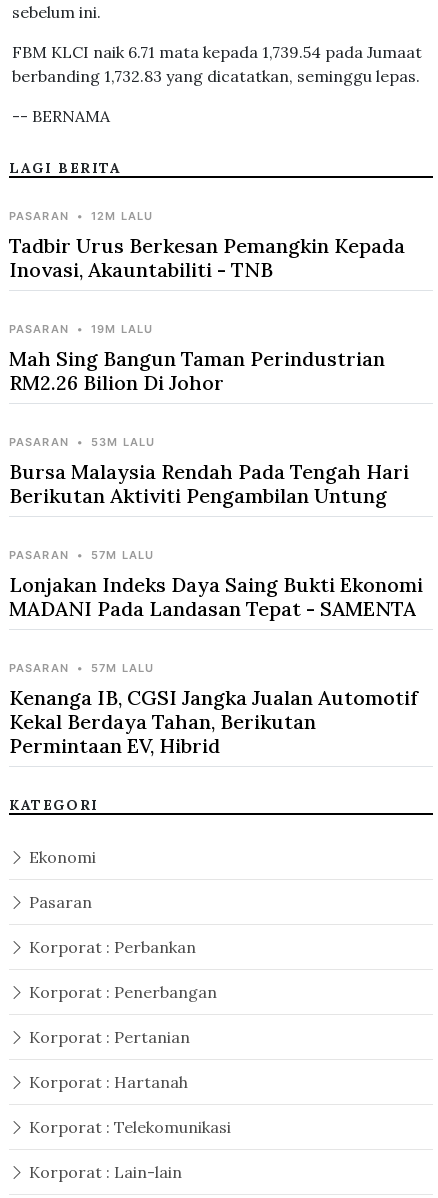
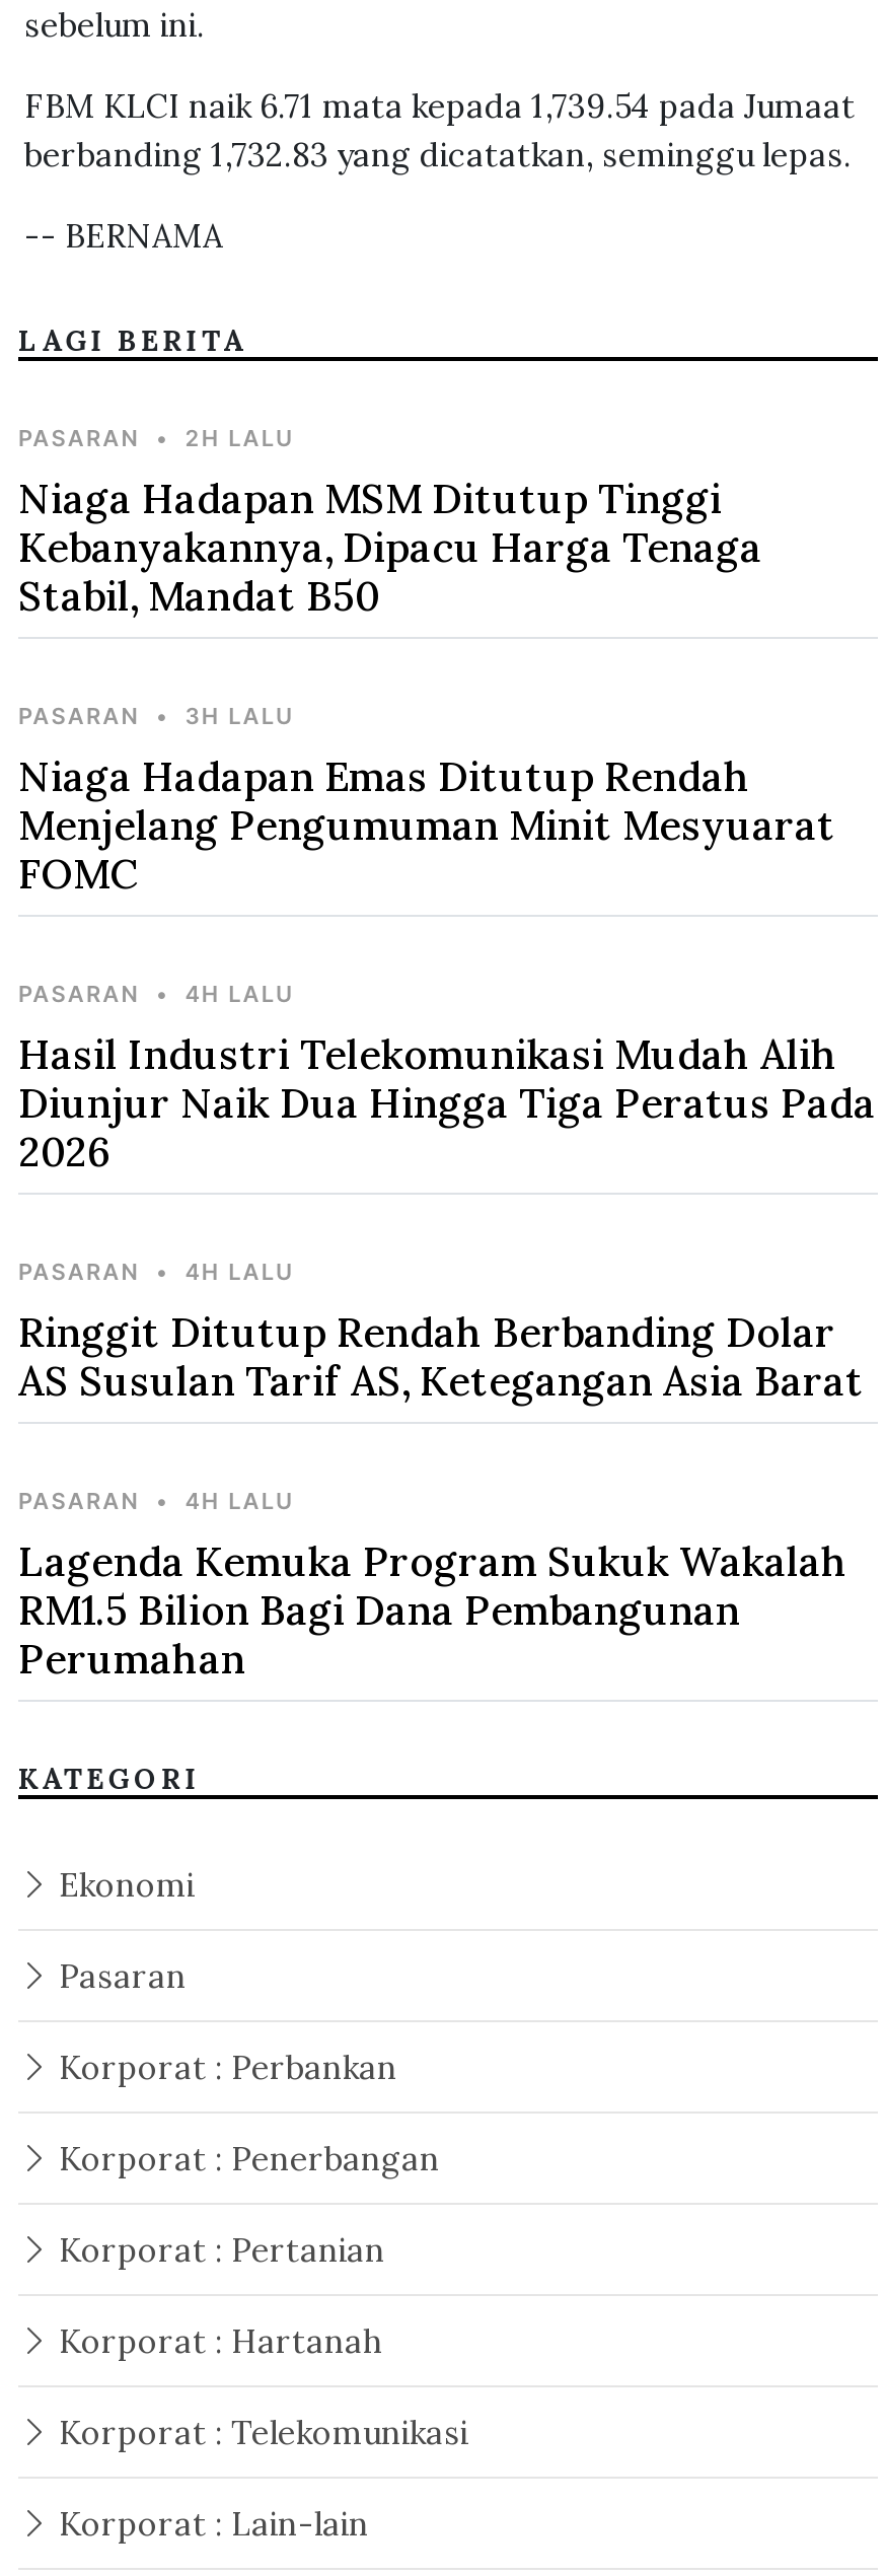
- PASARAN • 12M LALU
- Tadbir Urus Berkesan Pemangkin Kepada
- Inovasi, Akauntabiliti - TNB
+ PASARAN • 2H LALU
+ Niaga Hadapan MSM Ditutup Tinggi
+ Kebanyakannya, Dipacu Harga Tenaga
+ Stabil, Mandat B50

- PASARAN • 19M LALU
- Mah Sing Bangun Taman Perindustrian
- RM2.26 Bilion Di Johor
+ PASARAN • 3H LALU
+ Niaga Hadapan Emas Ditutup Rendah
+ Menjelang Pengumuman Minit Mesyuarat
+ FOMC

- PASARAN • 53M LALU
- Bursa Malaysia Rendah Pada Tengah Hari
- Berikutan Aktiviti Pengambilan Untung
+ PASARAN • 4H LALU
+ Hasil Industri Telekomunikasi Mudah Alih
+ Diunjur Naik Dua Hingga Tiga Peratus Pada
+ 2026

- PASARAN • 57M LALU
- Lonjakan Indeks Daya Saing Bukti Ekonomi
- MADANI Pada Landasan Tepat - SAMENTA
+ PASARAN • 4H LALU
+ Ringgit Ditutup Rendah Berbanding Dolar
+ AS Susulan Tarif AS, Ketegangan Asia Barat

- PASARAN • 57M LALU
- Kenanga IB, CGSI Jangka Jualan Automotif
- Kekal Berdaya Tahan, Berikutan
- Permintaan EV, Hibrid
+ PASARAN • 4H LALU
+ Lagenda Kemuka Program Sukuk Wakalah
+ RM1.5 Bilion Bagi Dana Pembangunan
+ Perumahan
